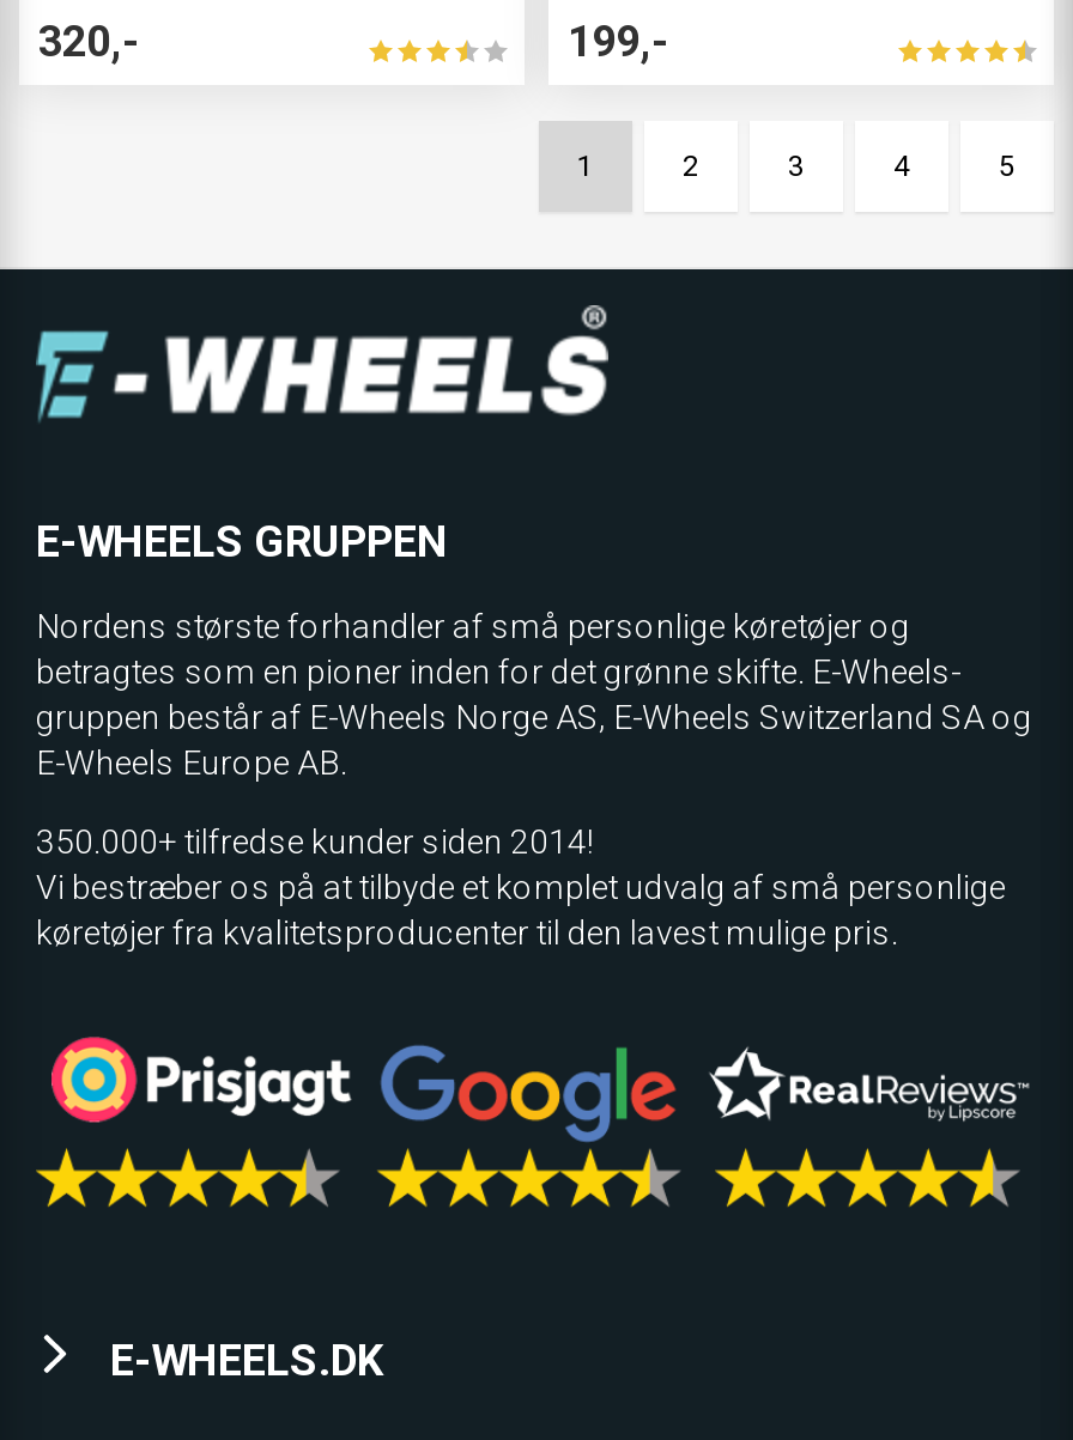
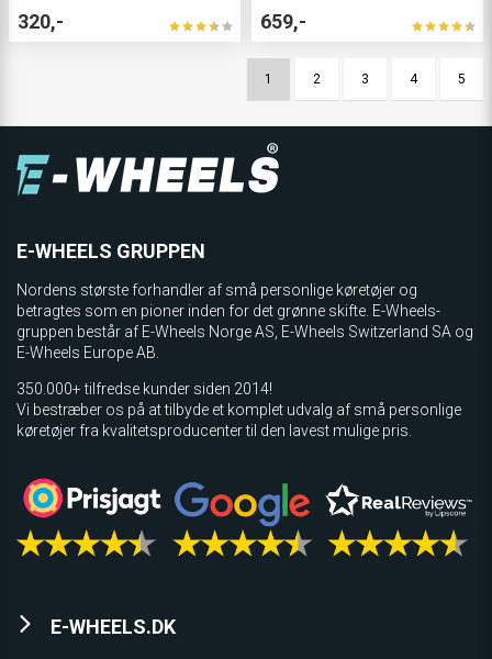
- 199,-
+ 659,-
